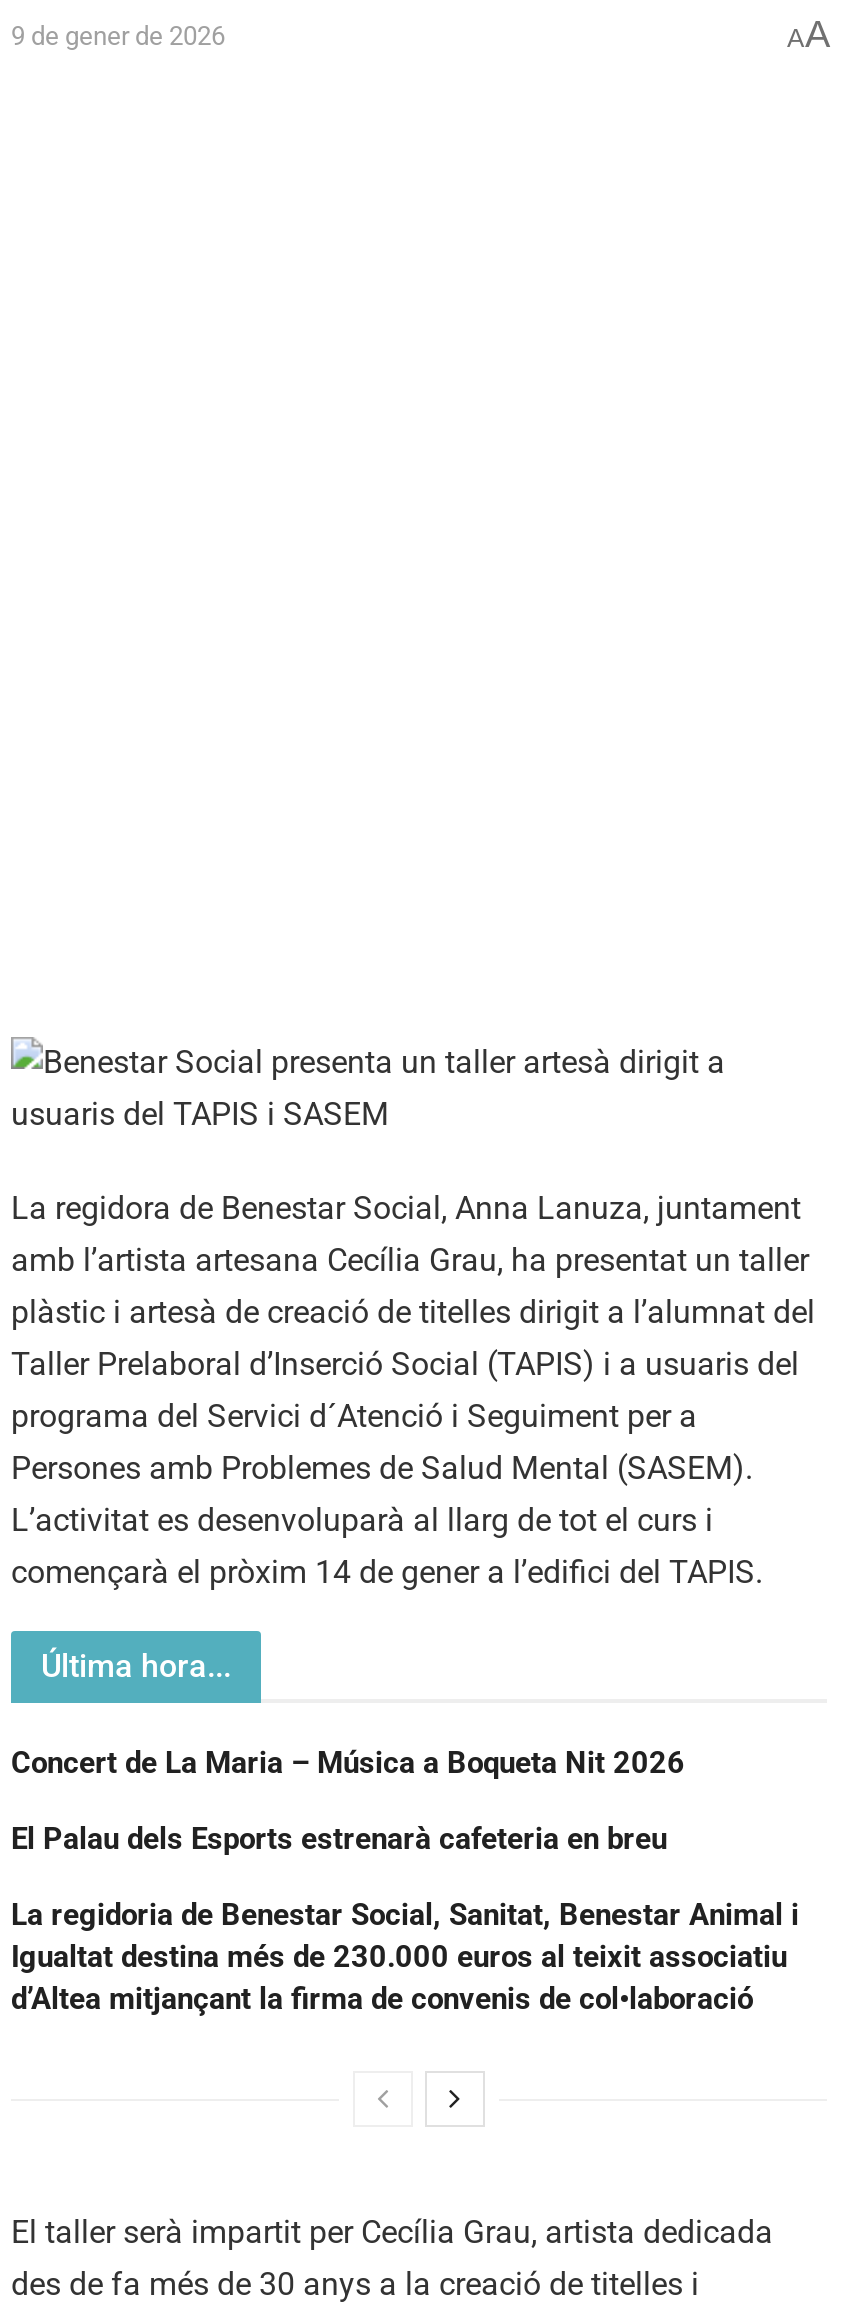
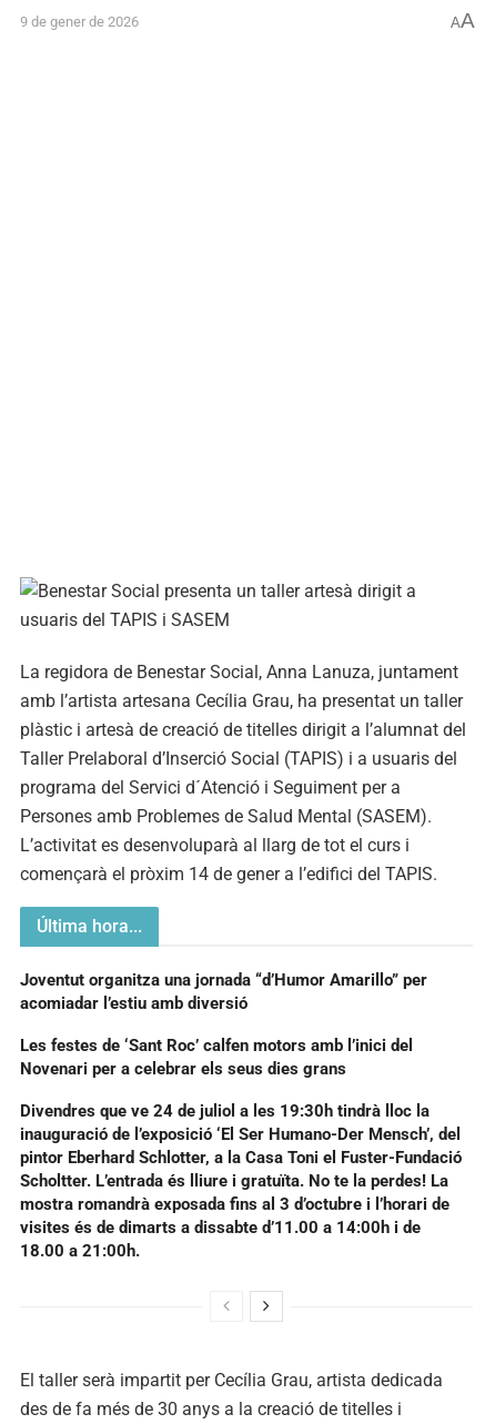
- Concert de La Maria – Música a Boqueta Nit 2026
+ Joventut organitza una jornada “d’Humor Amarillo” per
+ acomiadar l’estiu amb diversió

- El Palau dels Esports estrenarà cafeteria en breu
+ Les festes de ‘Sant Roc’ calfen motors amb l’inici del
+ Novenari per a celebrar els seus dies grans

- La regidoria de Benestar Social, Sanitat, Benestar Animal i
- Igualtat destina més de 230.000 euros al teixit associatiu
- d’Altea mitjançant la firma de convenis de col•laboració
+ Divendres que ve 24 de juliol a les 19:30h tindrà lloc la
+ inauguració de l’exposició ‘El Ser Humano-Der Mensch’, del
+ pintor Eberhard Schlotter, a la Casa Toni el Fuster-Fundació
+ Scholtter. L’entrada és lliure i gratuïta. No te la perdes! La
+ mostra romandrà exposada fins al 3 d’octubre i l’horari de
+ visites és de dimarts a dissabte d’11.00 a 14:00h i de
+ 18.00 a 21:00h.
